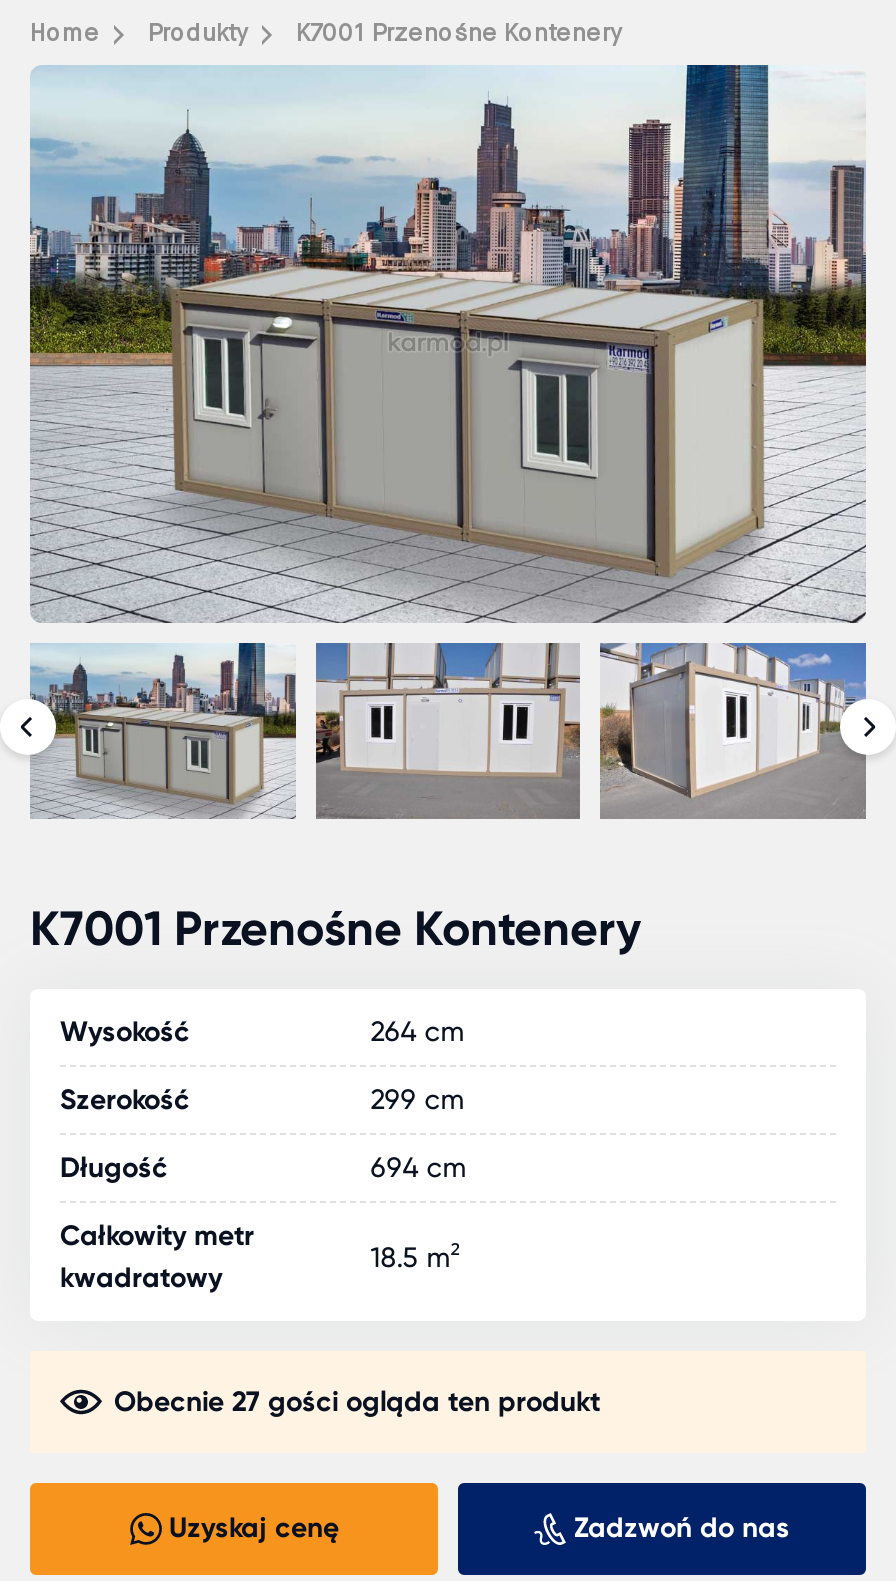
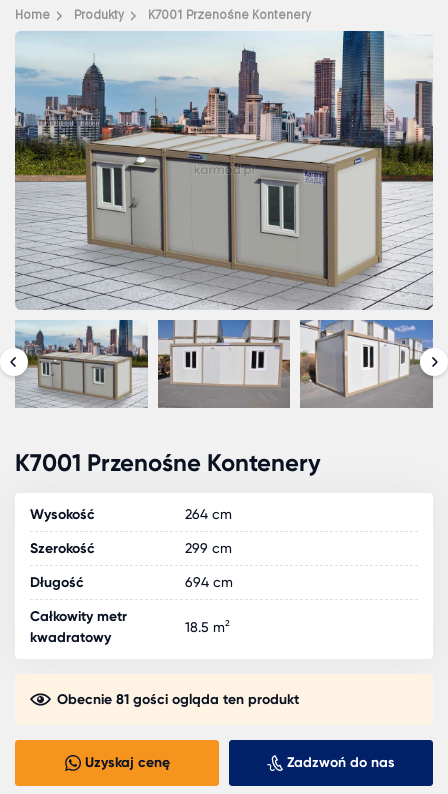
- Obecnie 27 gości ogląda ten produkt
+ Obecnie 81 gości ogląda ten produkt
